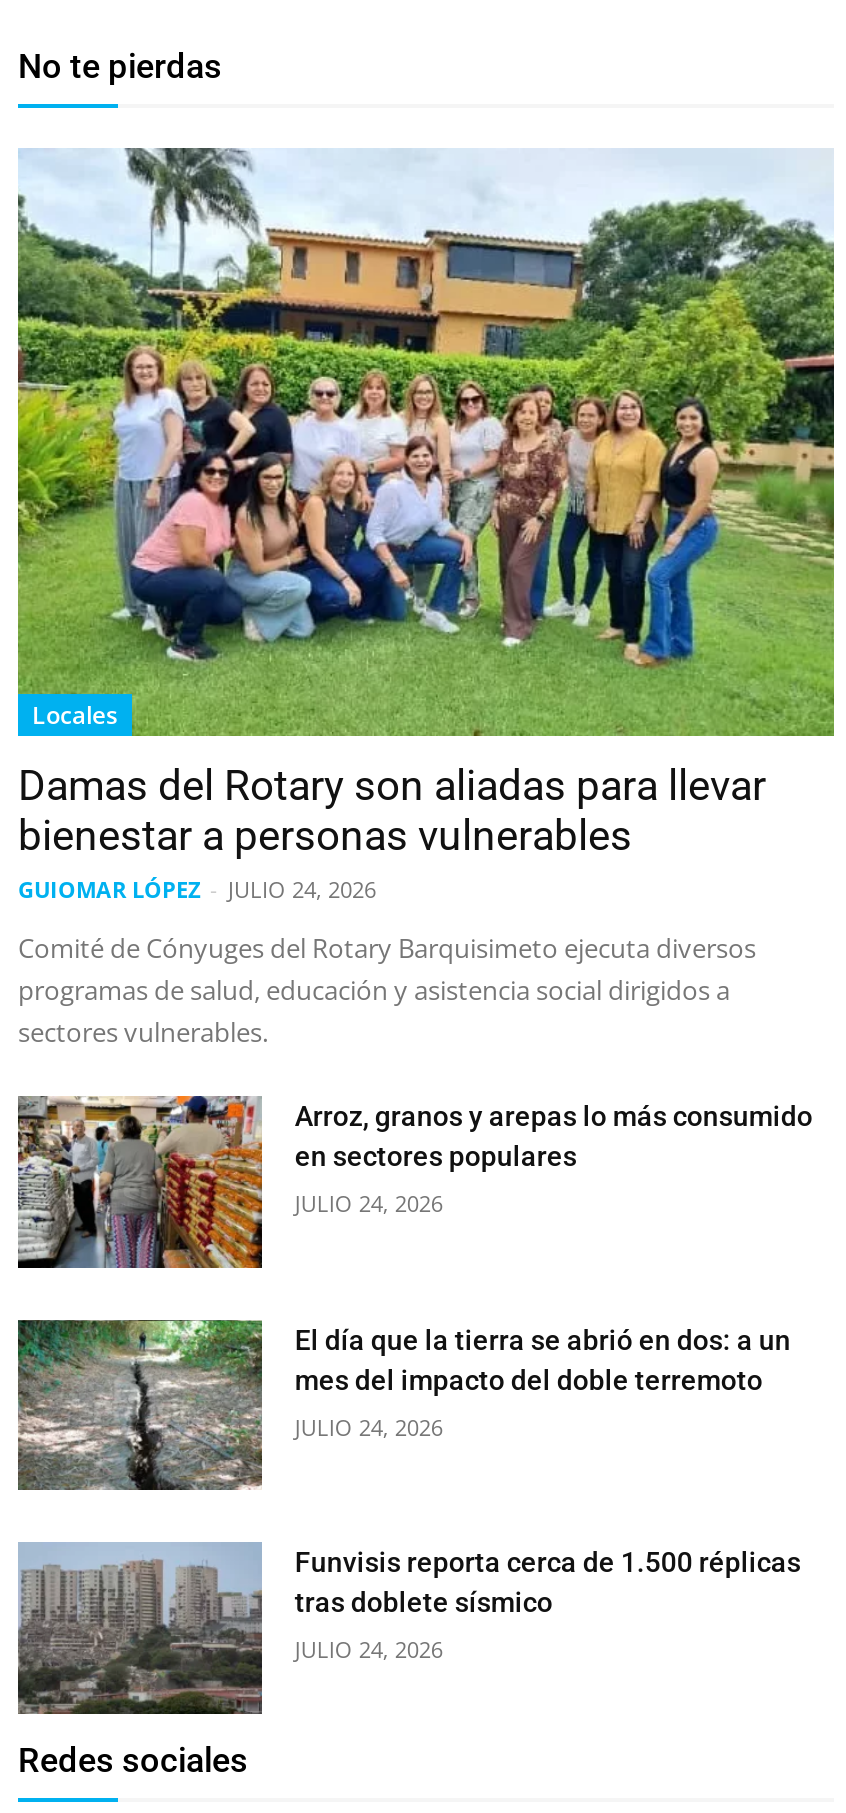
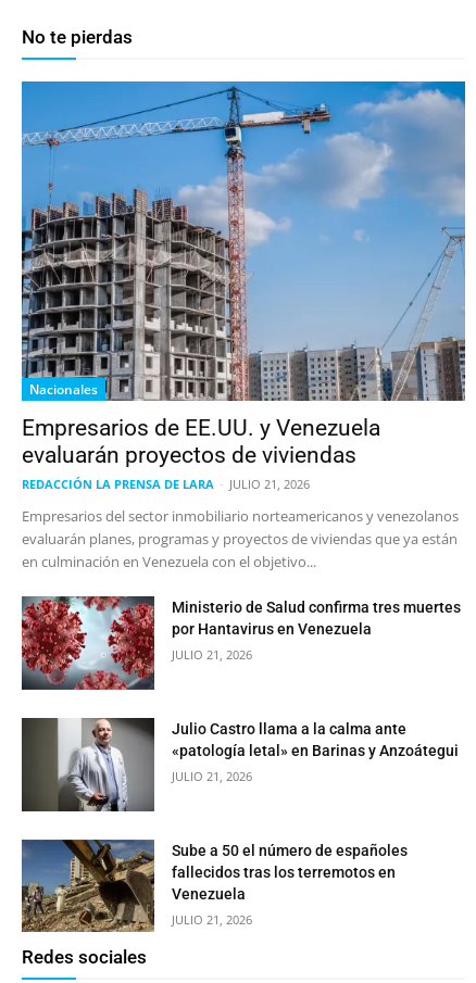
- [image]
- Locales
+ [image]
+ Nacionales

- Damas del Rotary son aliadas para llevar
- bienestar a personas vulnerables
- GUIOMAR LÓPEZ - JULIO 24, 2026
+ Empresarios de EE.UU. y Venezuela
+ evaluarán proyectos de viviendas
+ REDACCIÓN LA PRENSA DE LARA - JULIO 21, 2026

- Comité de Cónyuges del Rotary Barquisimeto ejecuta diversos
- programas de salud, educación y asistencia social dirigidos a
- sectores vulnerables.
+ Empresarios del sector inmobiliario norteamericanos y venezolanos
+ evaluarán planes, programas y proyectos de viviendas que ya están
+ en culminación en Venezuela con el objetivo...

- [image]
- Arroz, granos y arepas lo más consumido
- en sectores populares
+ [image]
+ Ministerio de Salud confirma tres muertes
+ por Hantavirus en Venezuela

- JULIO 24, 2026
+ JULIO 21, 2026

- [image]
- El día que la tierra se abrió en dos: a un
- mes del impacto del doble terremoto
+ [image]
+ Julio Castro llama a la calma ante
+ «patología letal» en Barinas y Anzoátegui

- JULIO 24, 2026
+ JULIO 21, 2026

- [image]
- Funvisis reporta cerca de 1.500 réplicas
- tras doblete sísmico
+ [image]
+ Sube a 50 el número de españoles
+ fallecidos tras los terremotos en
+ Venezuela

- JULIO 24, 2026
+ JULIO 21, 2026
